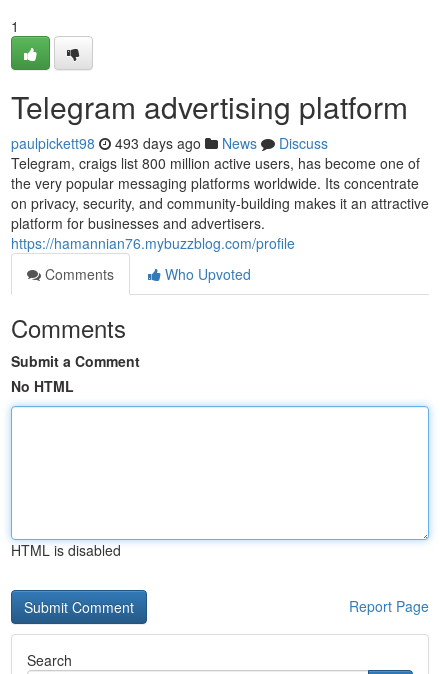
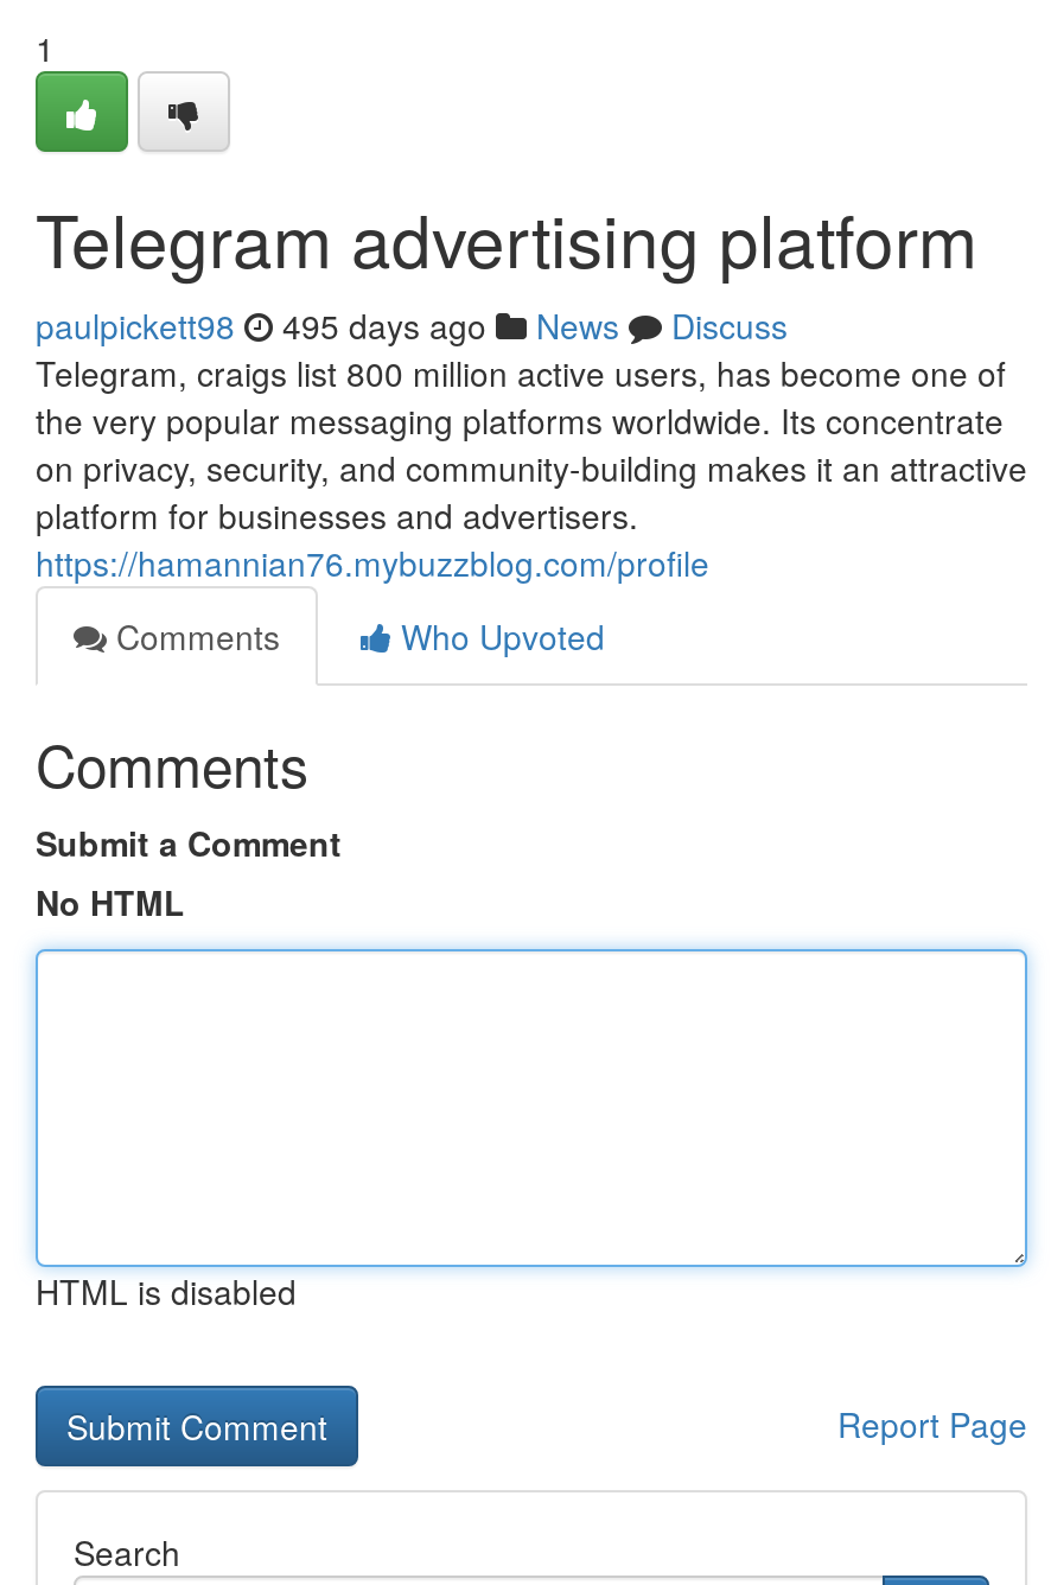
- paulpickett98 493 days ago News Discuss
+ paulpickett98 495 days ago News Discuss
